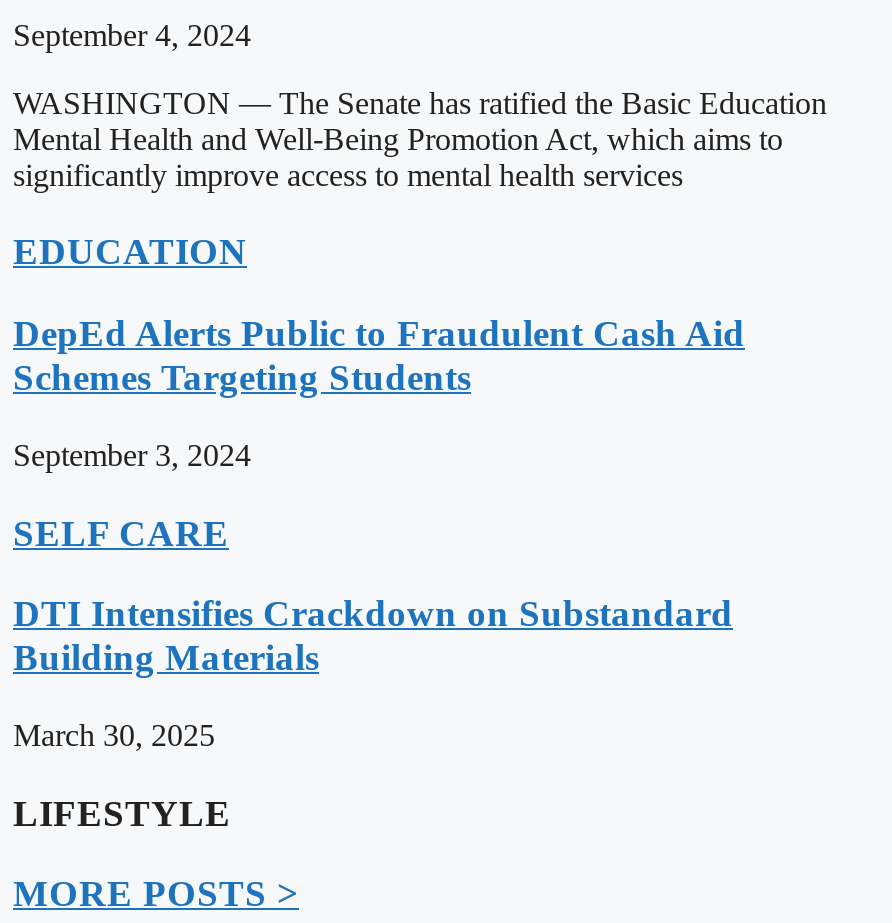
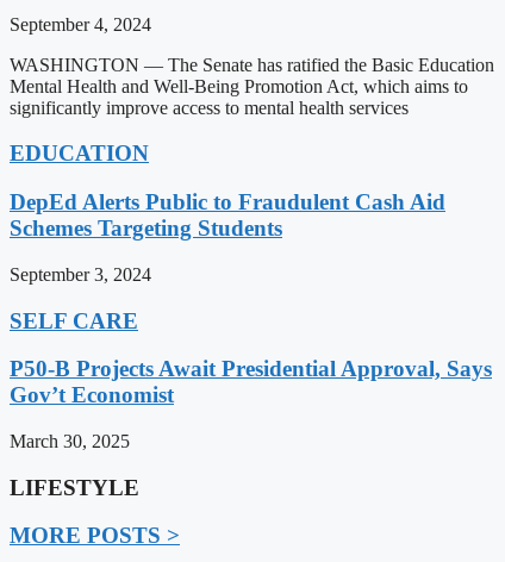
- DTI Intensifies Crackdown on Substandard
- Building Materials
+ P50-B Projects Await Presidential Approval, Says
+ Gov’t Economist
